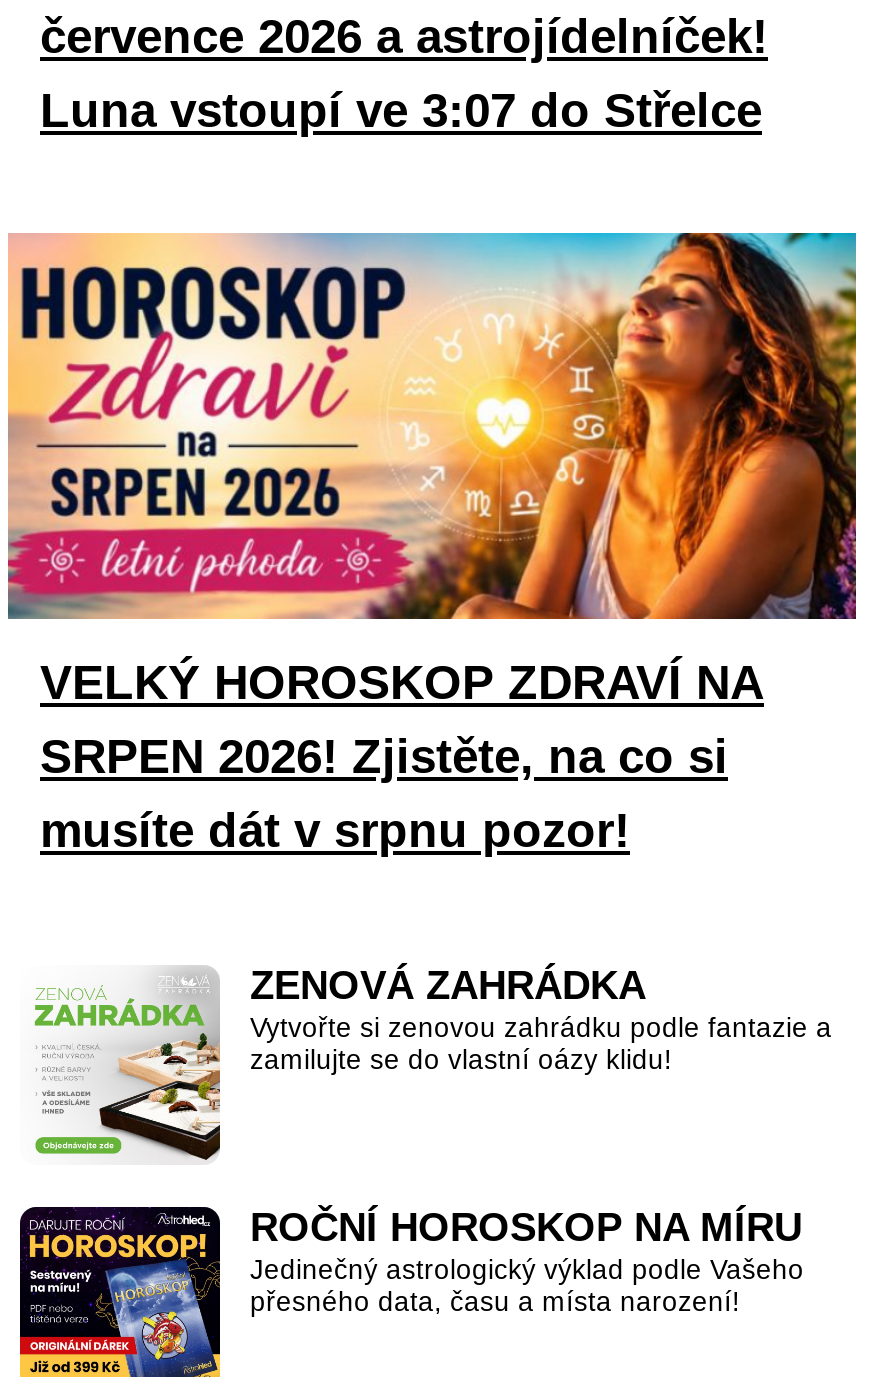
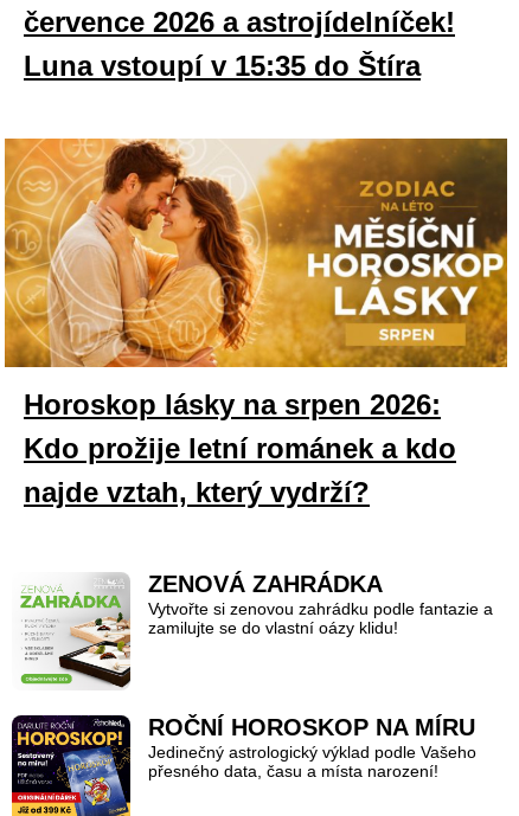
- Luna vstoupí ve 3:07 do Střelce
+ Luna vstoupí v 15:35 do Štíra

- [image]
- VELKÝ HOROSKOP ZDRAVÍ NA
- SRPEN 2026! Zjistěte, na co si
- musíte dát v srpnu pozor!
+ [image]
+ Horoskop lásky na srpen 2026:
+ Kdo prožije letní románek a kdo
+ najde vztah, který vydrží?
